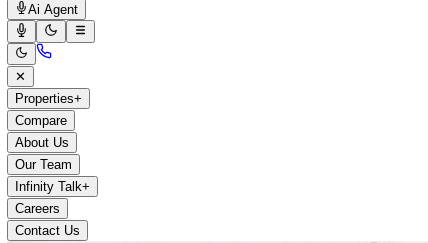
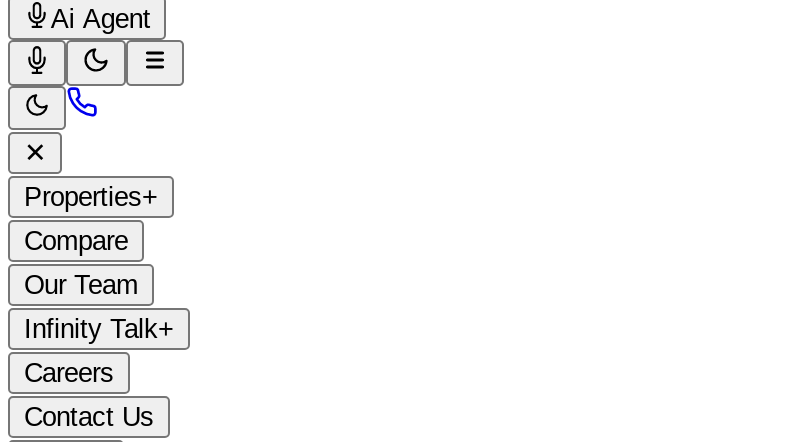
- About Us
